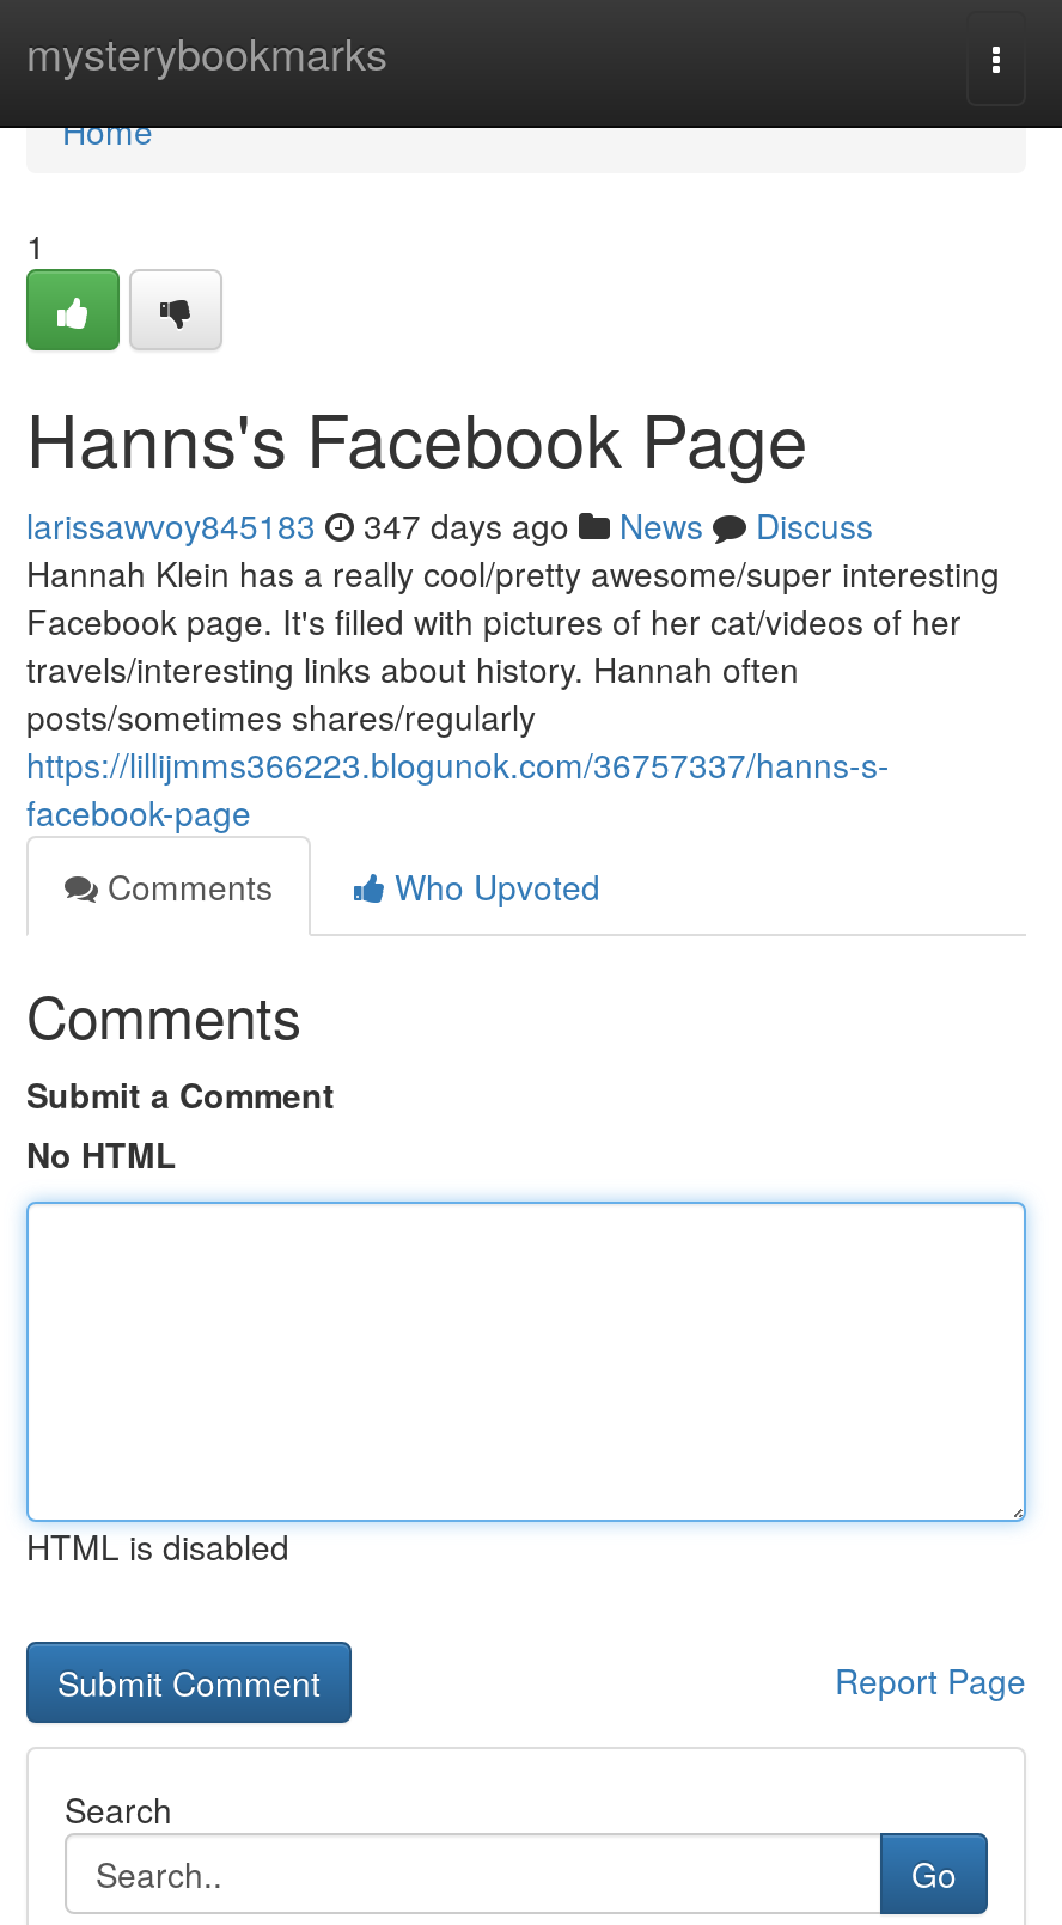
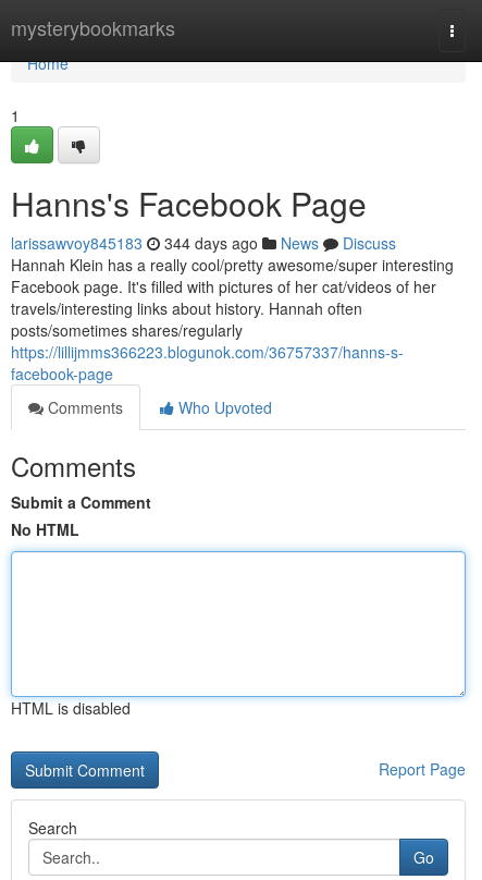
- larissawvoy845183 347 days ago News Discuss
+ larissawvoy845183 344 days ago News Discuss
